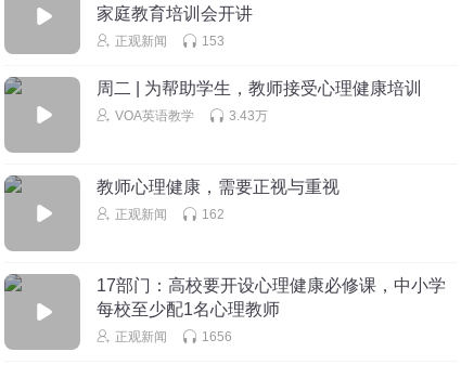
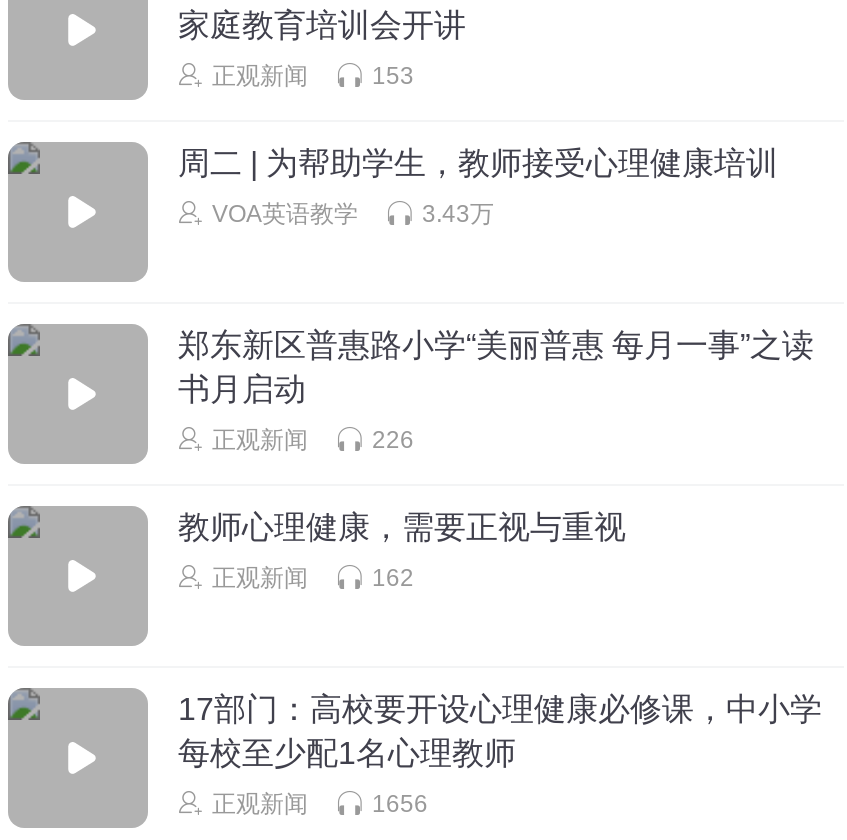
+ 郑东新区普惠路小学“美丽普惠 每月一事”之读
+ 书月启动
+ 正观新闻
+ 226
